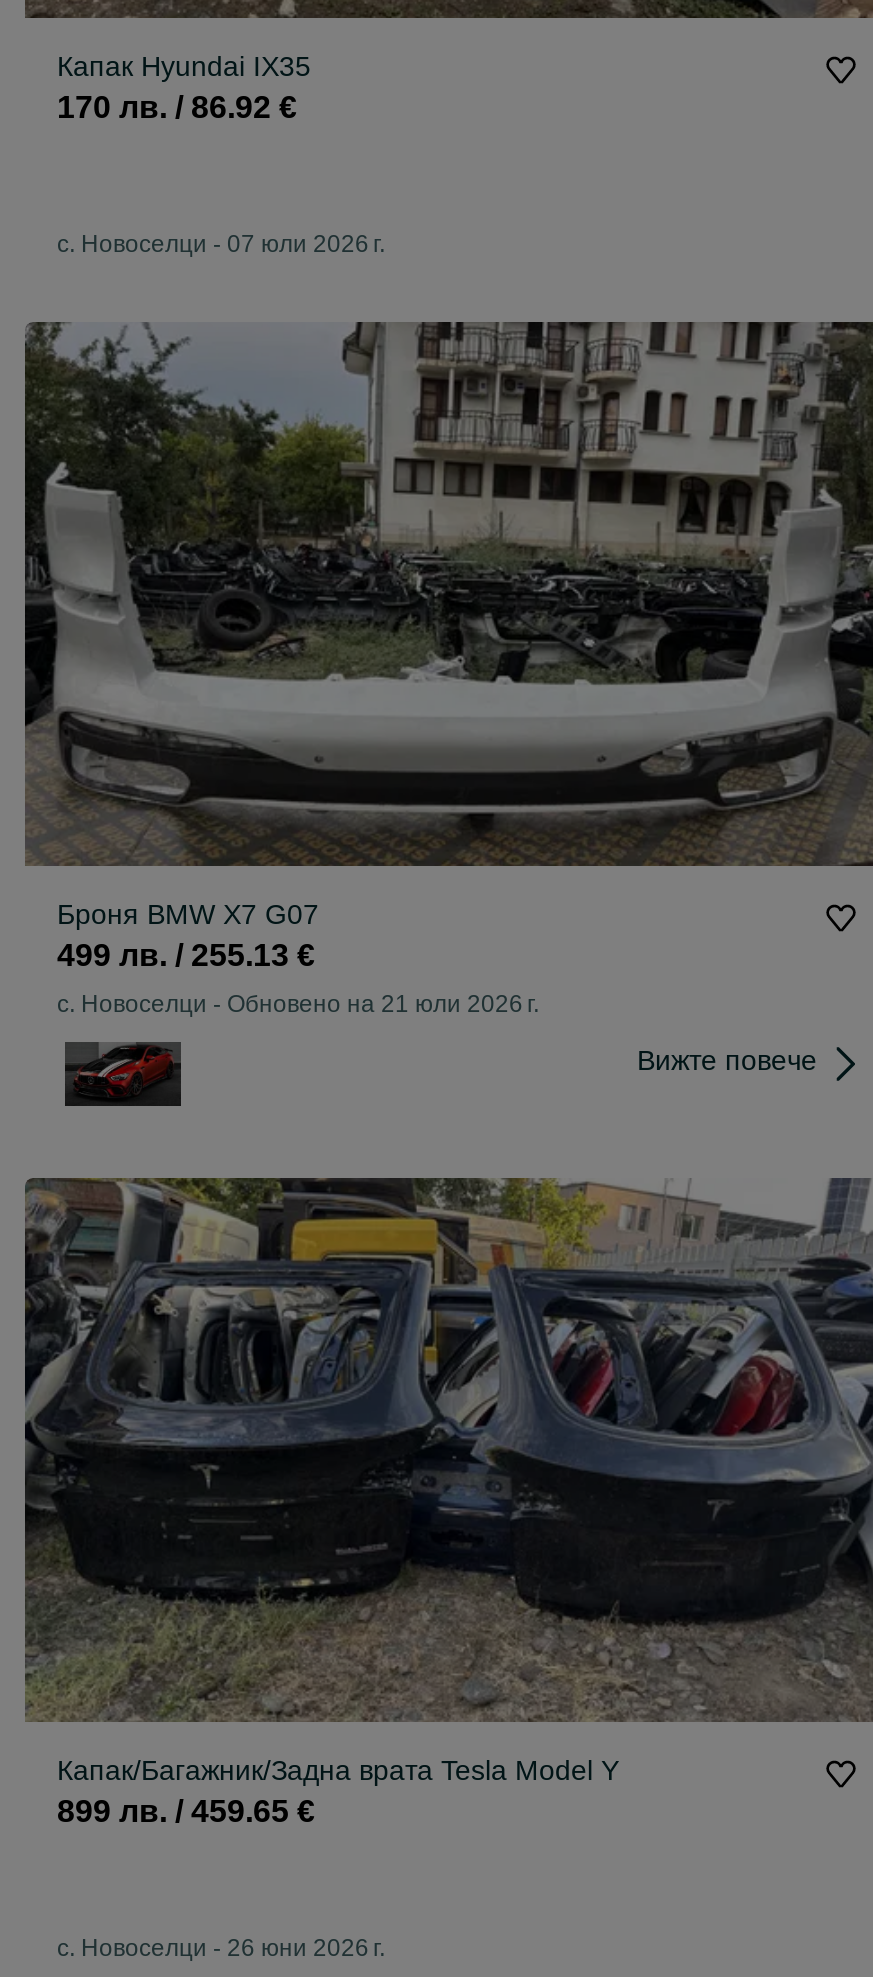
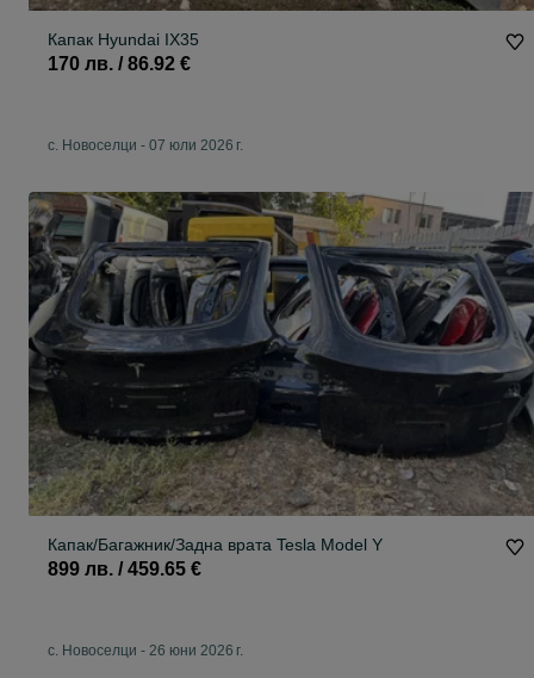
- [image]
- Броня BMW X7 G07
- 499 лв. / 255.13 €
- с. Новоселци - Обновено на 21 юли 2026 г.
- Вижте повече

- [image]
